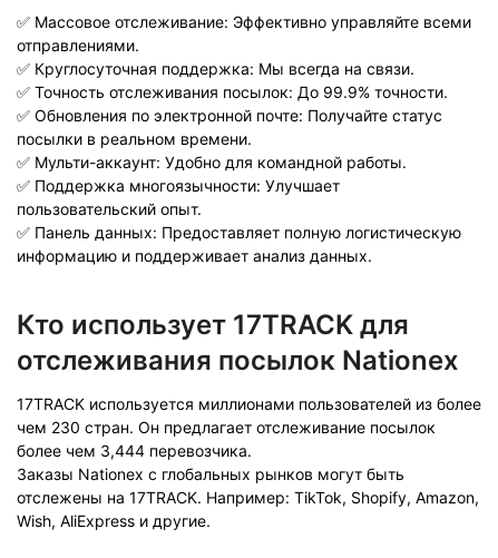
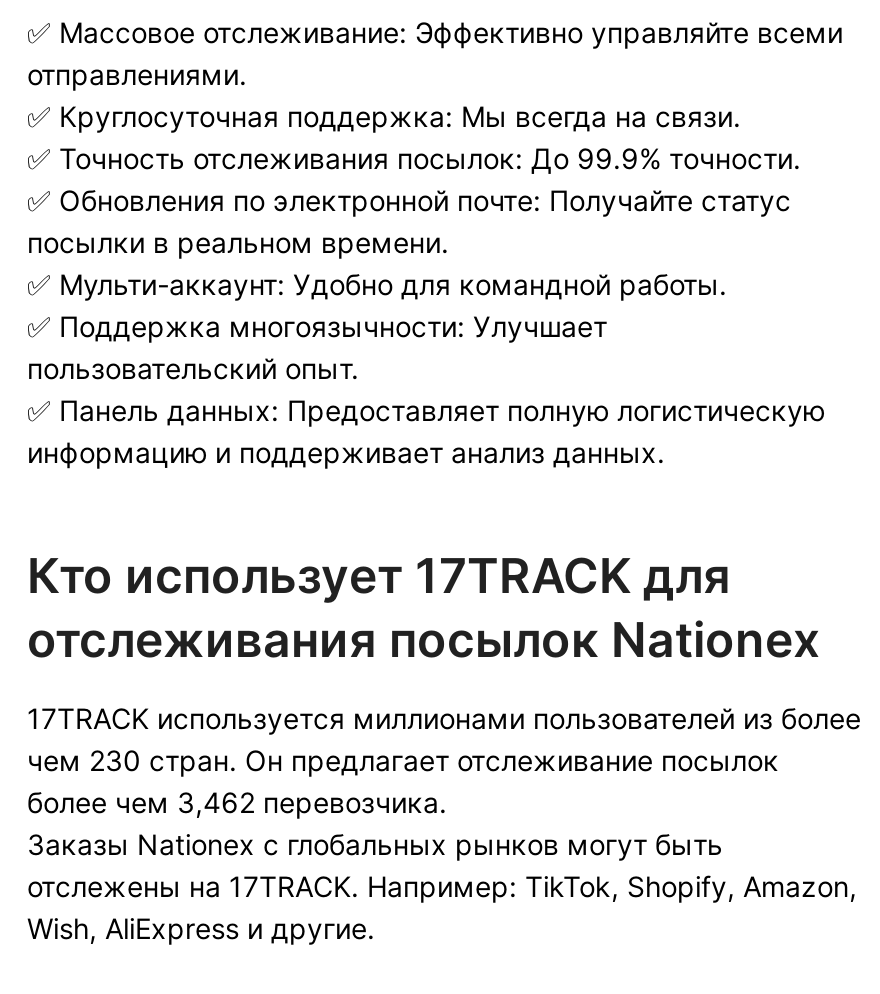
- более чем 3,444 перевозчика.
+ более чем 3,462 перевозчика.
